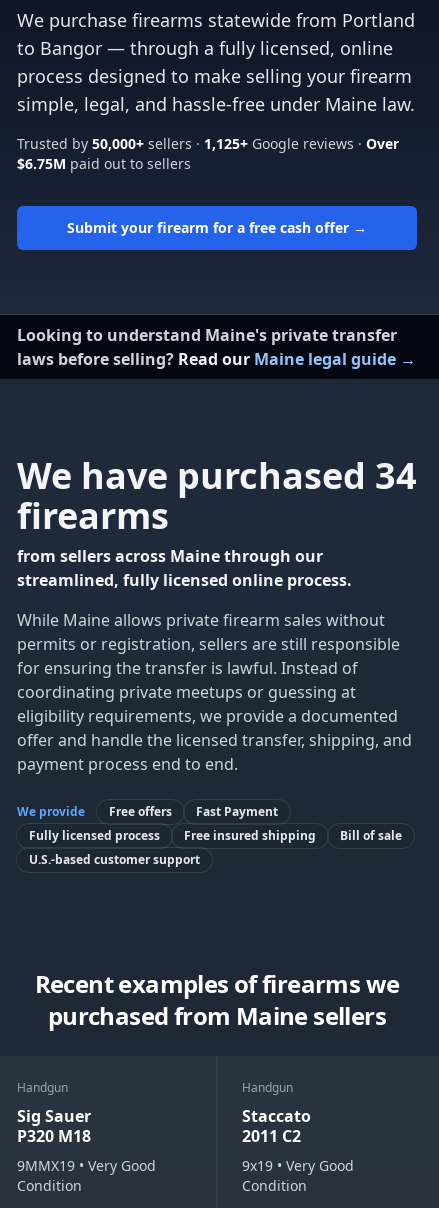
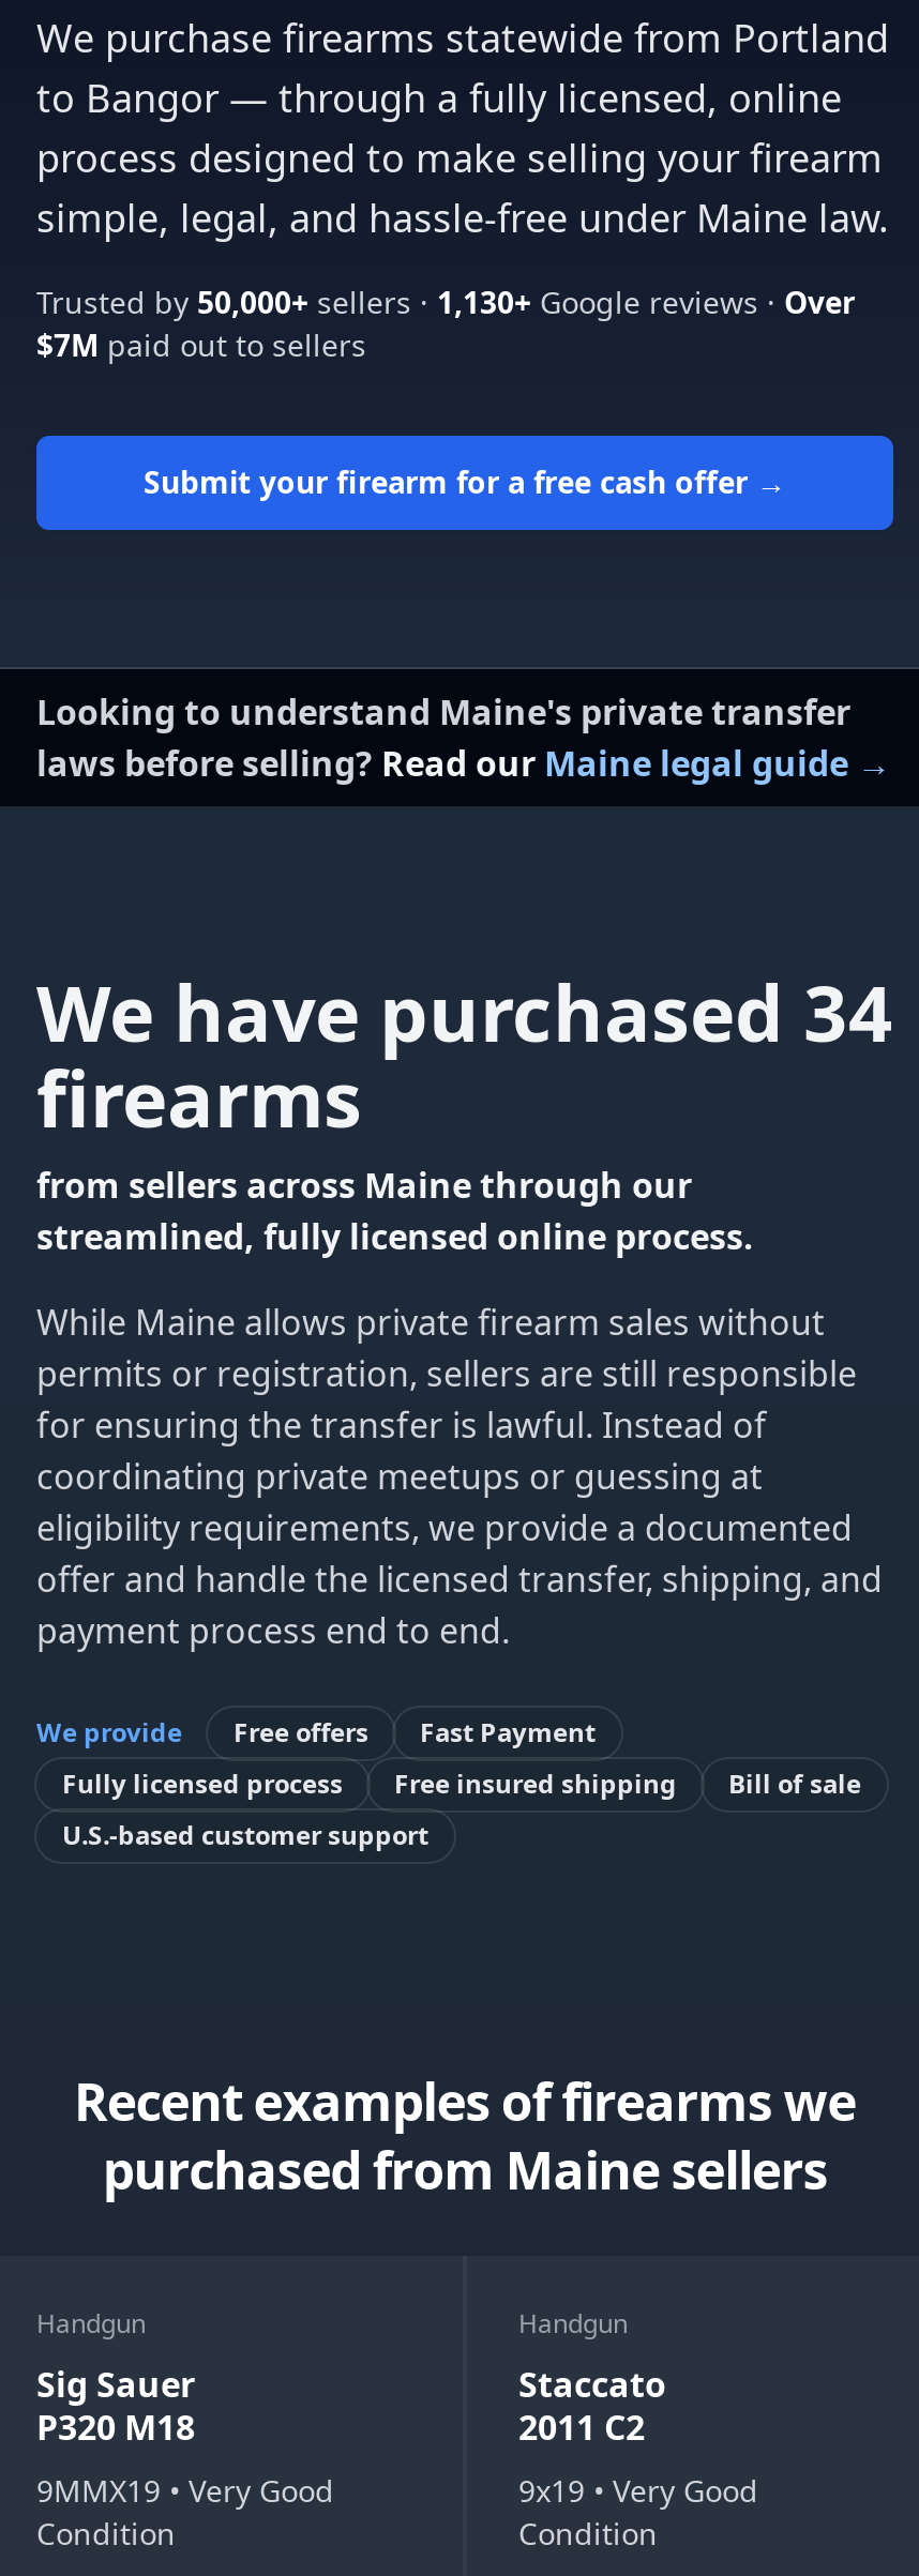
- Trusted by 50,000+ sellers · 1,125+ Google reviews · Over
+ Trusted by 50,000+ sellers · 1,130+ Google reviews · Over

- $6.75M paid out to sellers
+ $7M paid out to sellers
